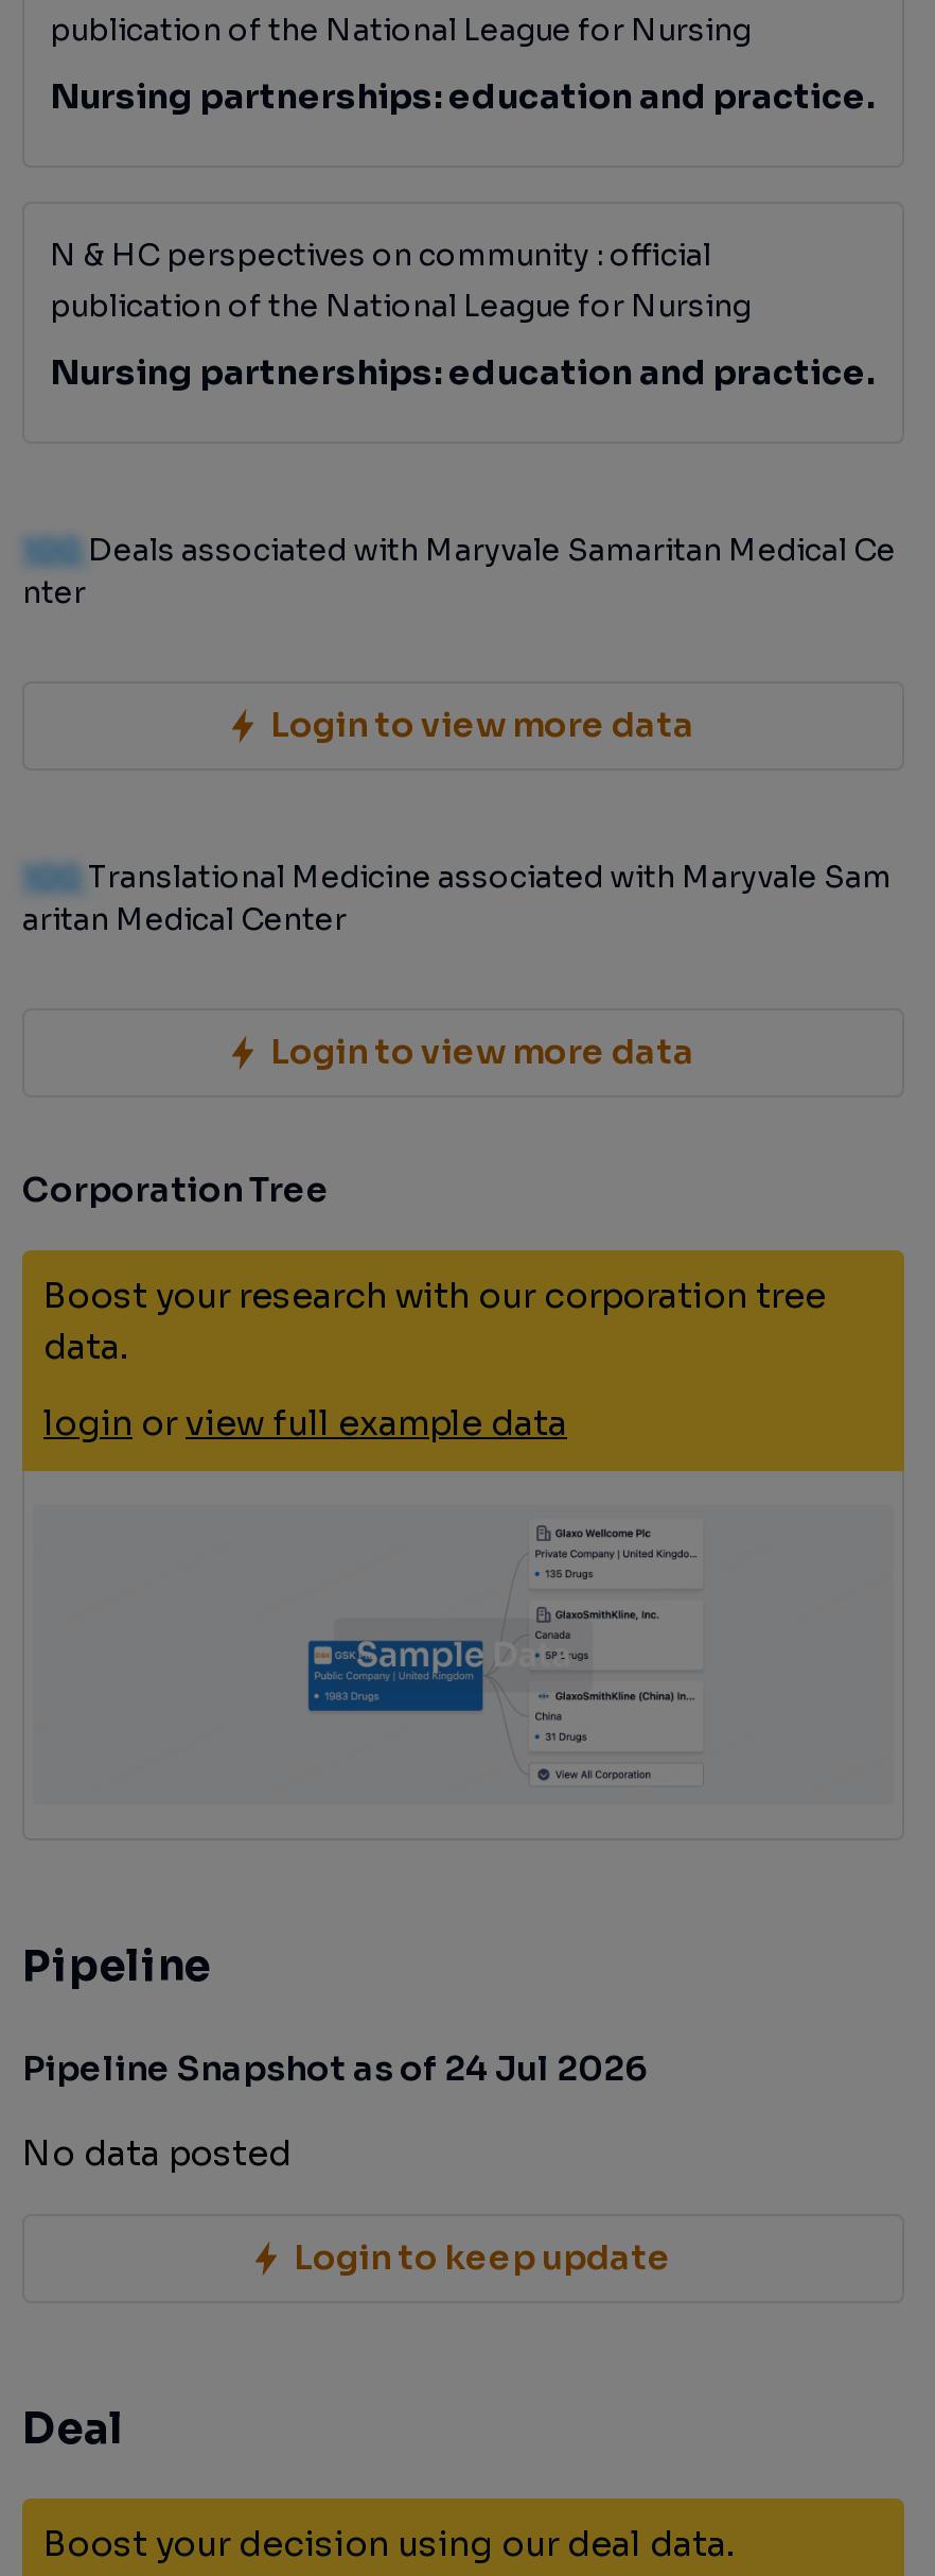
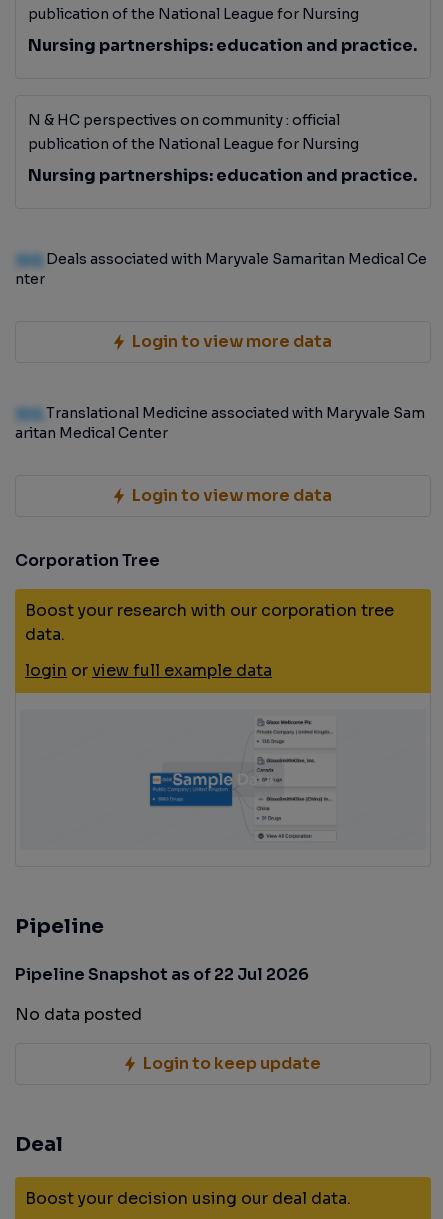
- Pipeline Snapshot as of 24 Jul 2026
+ Pipeline Snapshot as of 22 Jul 2026
